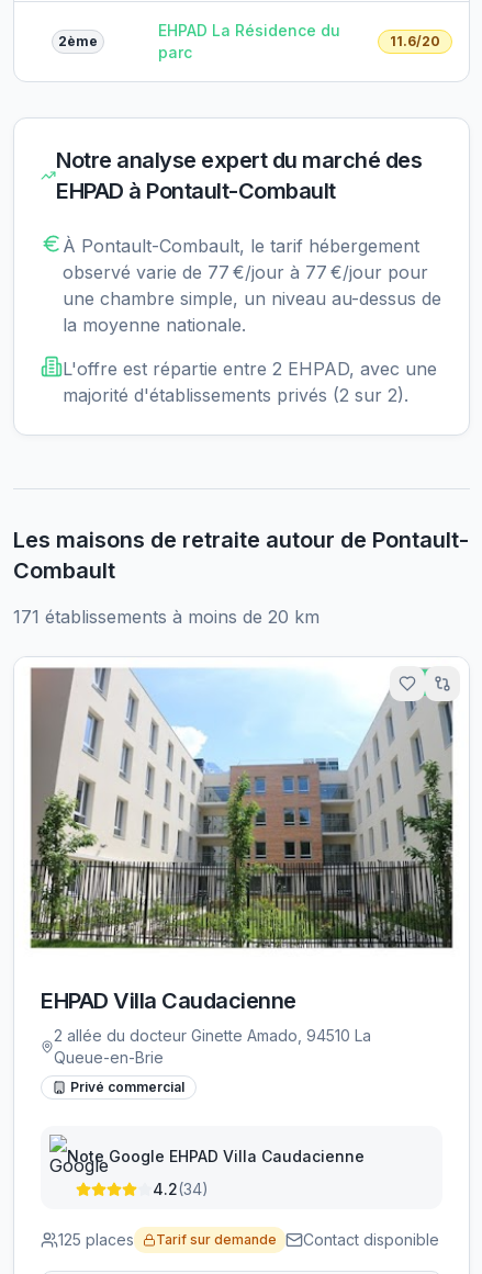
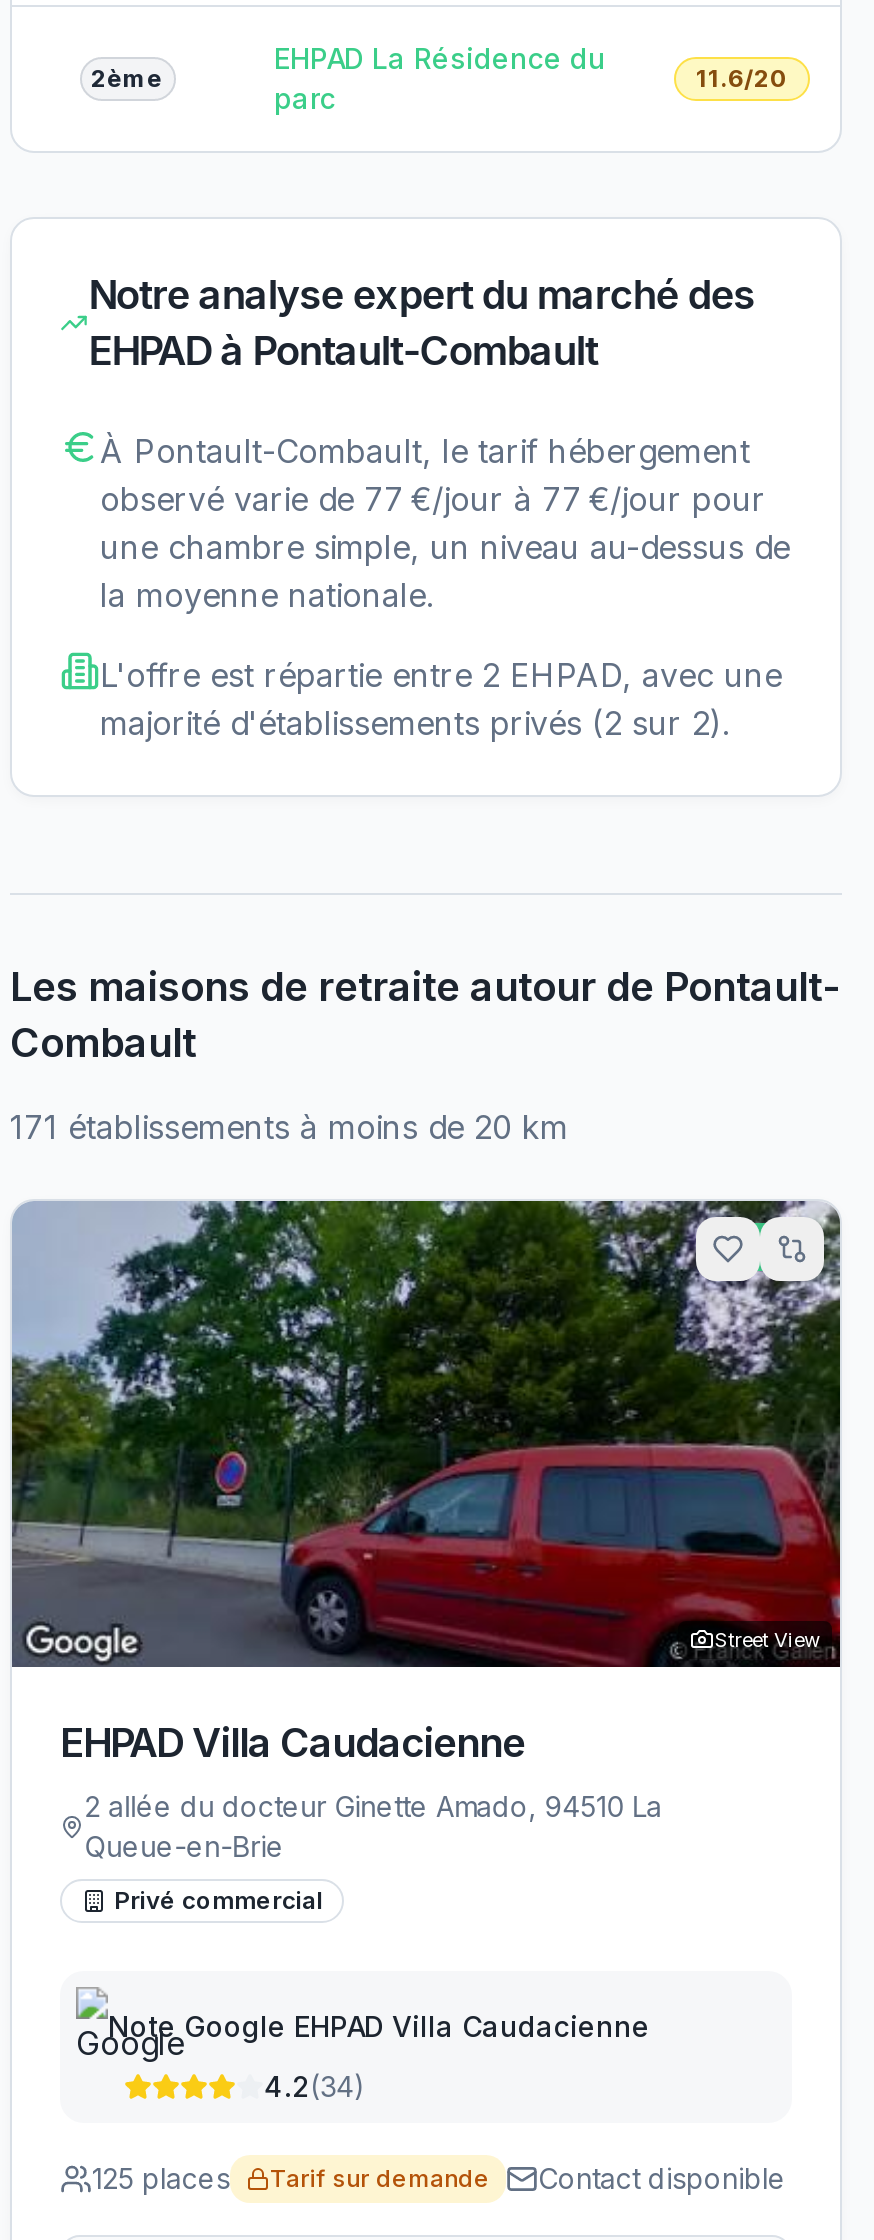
- [image]
+ [image]

+ Street View
